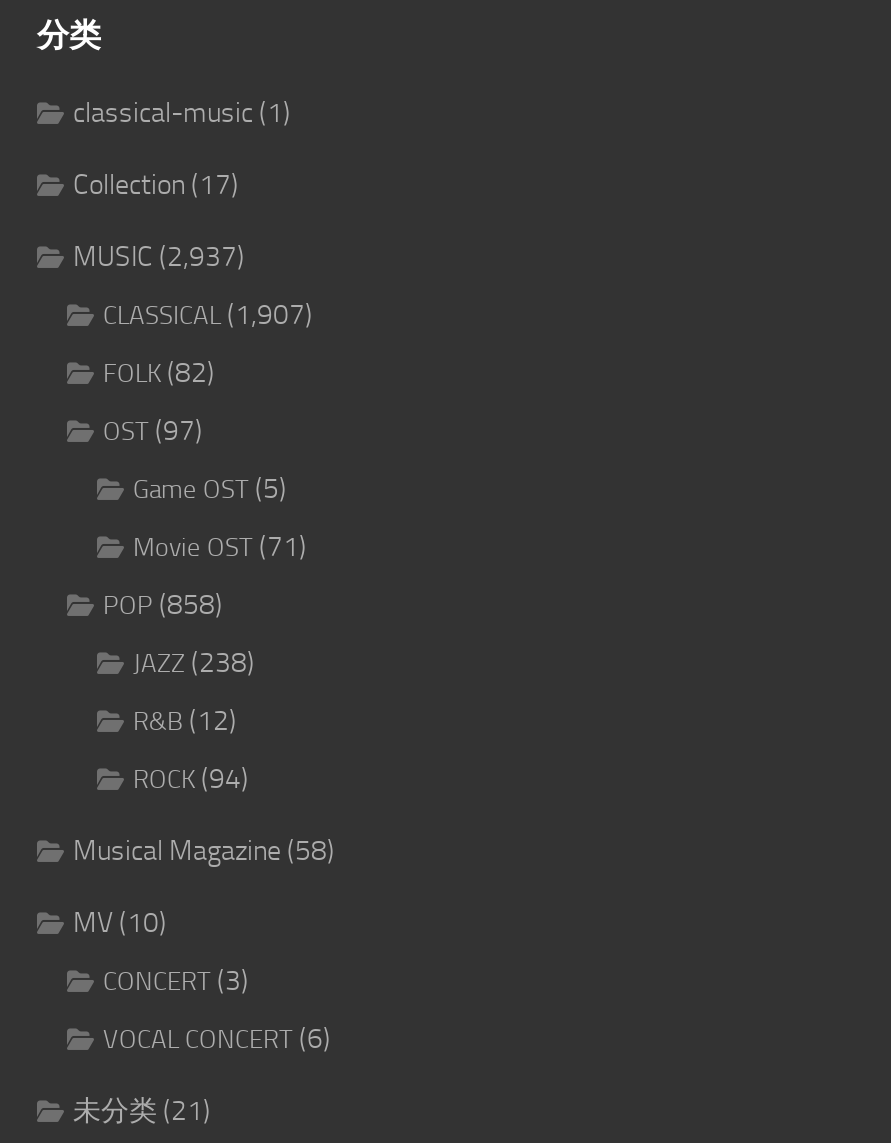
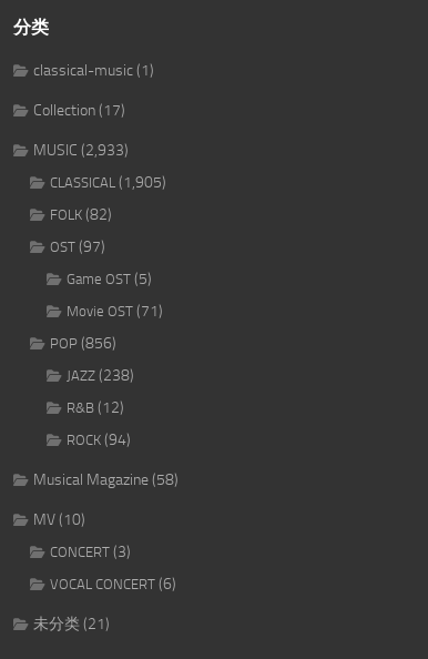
- MUSIC (2,937)
+ MUSIC (2,933)

- CLASSICAL (1,907)
+ CLASSICAL (1,905)

- POP (858)
+ POP (856)
